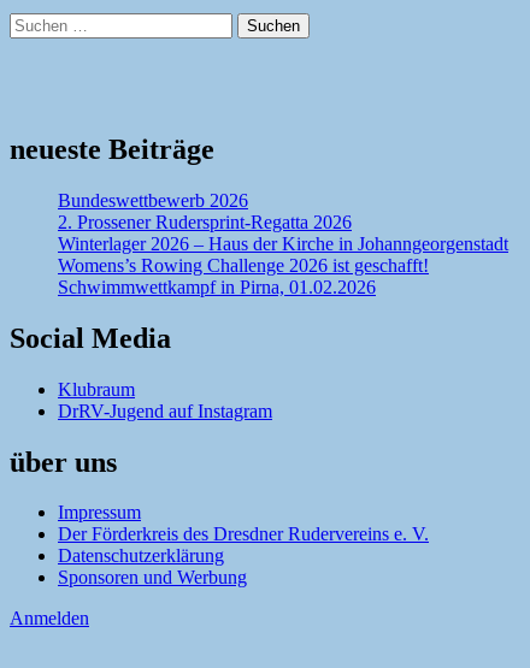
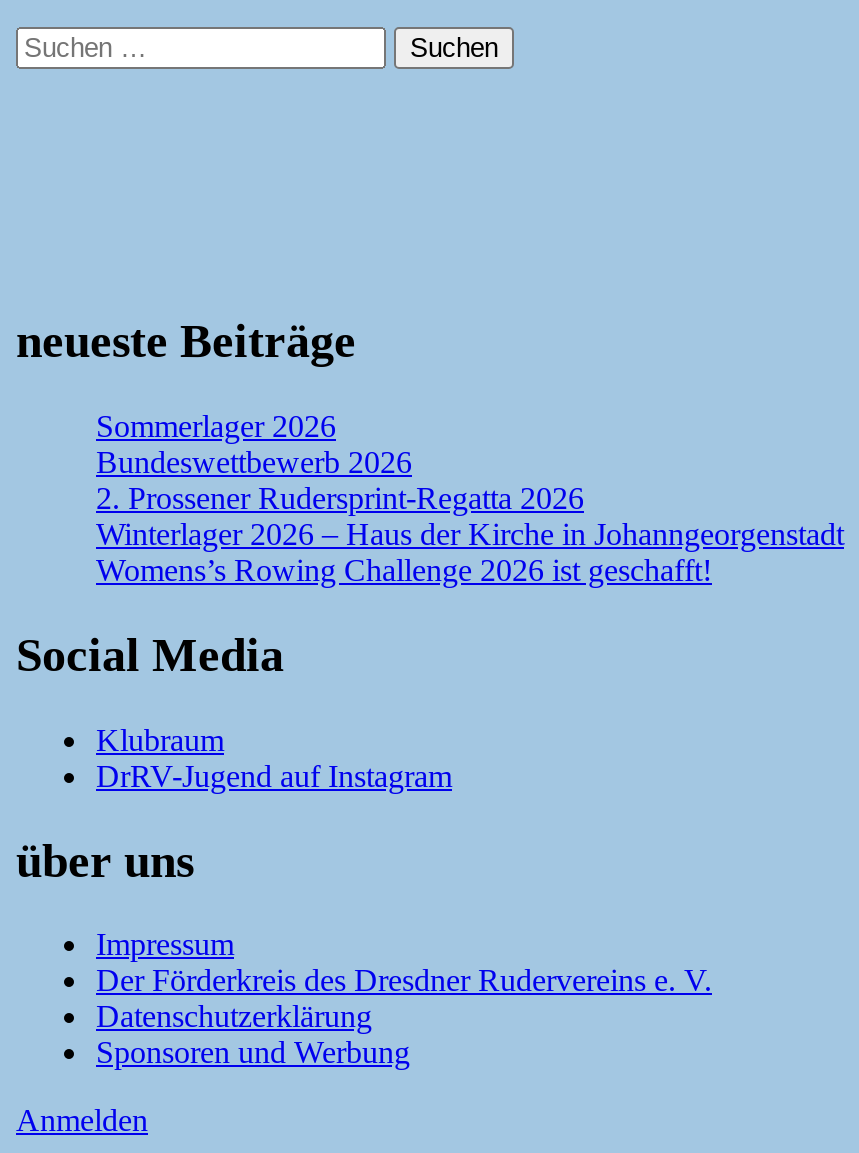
+ Sommerlager 2026

moved down: Bundeswettbewerb 2026 | 2. Prossener Rudersprint-Regatta 2026 | Winterlager 2026 – Haus der Kirche in Johanngeorgenstadt | Womens’s Rowing Challenge 2026 ist geschafft!

- Schwimmwettkampf in Pirna, 01.02.2026
